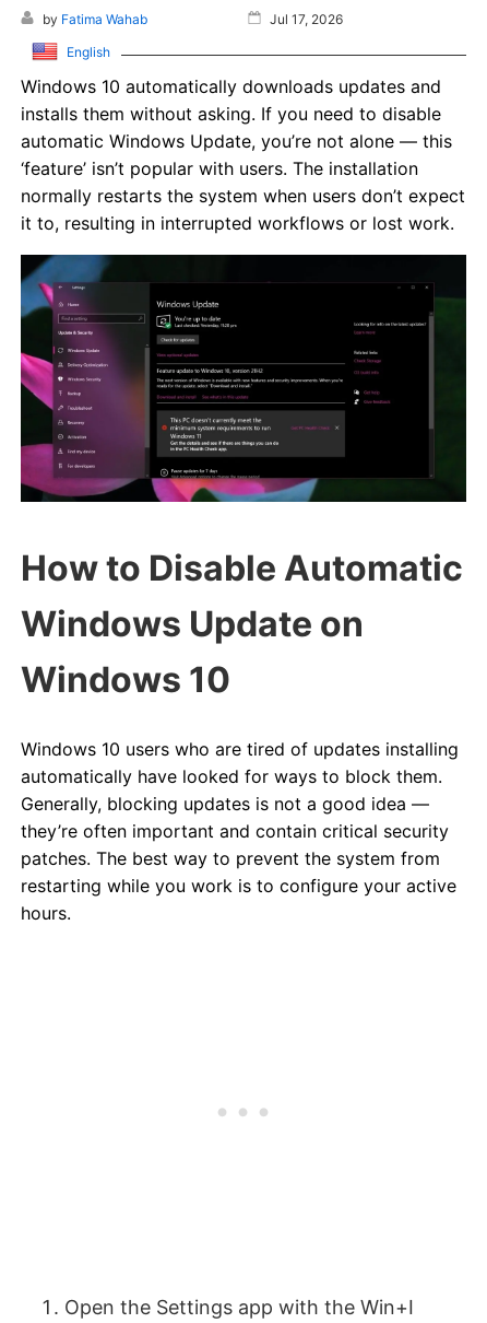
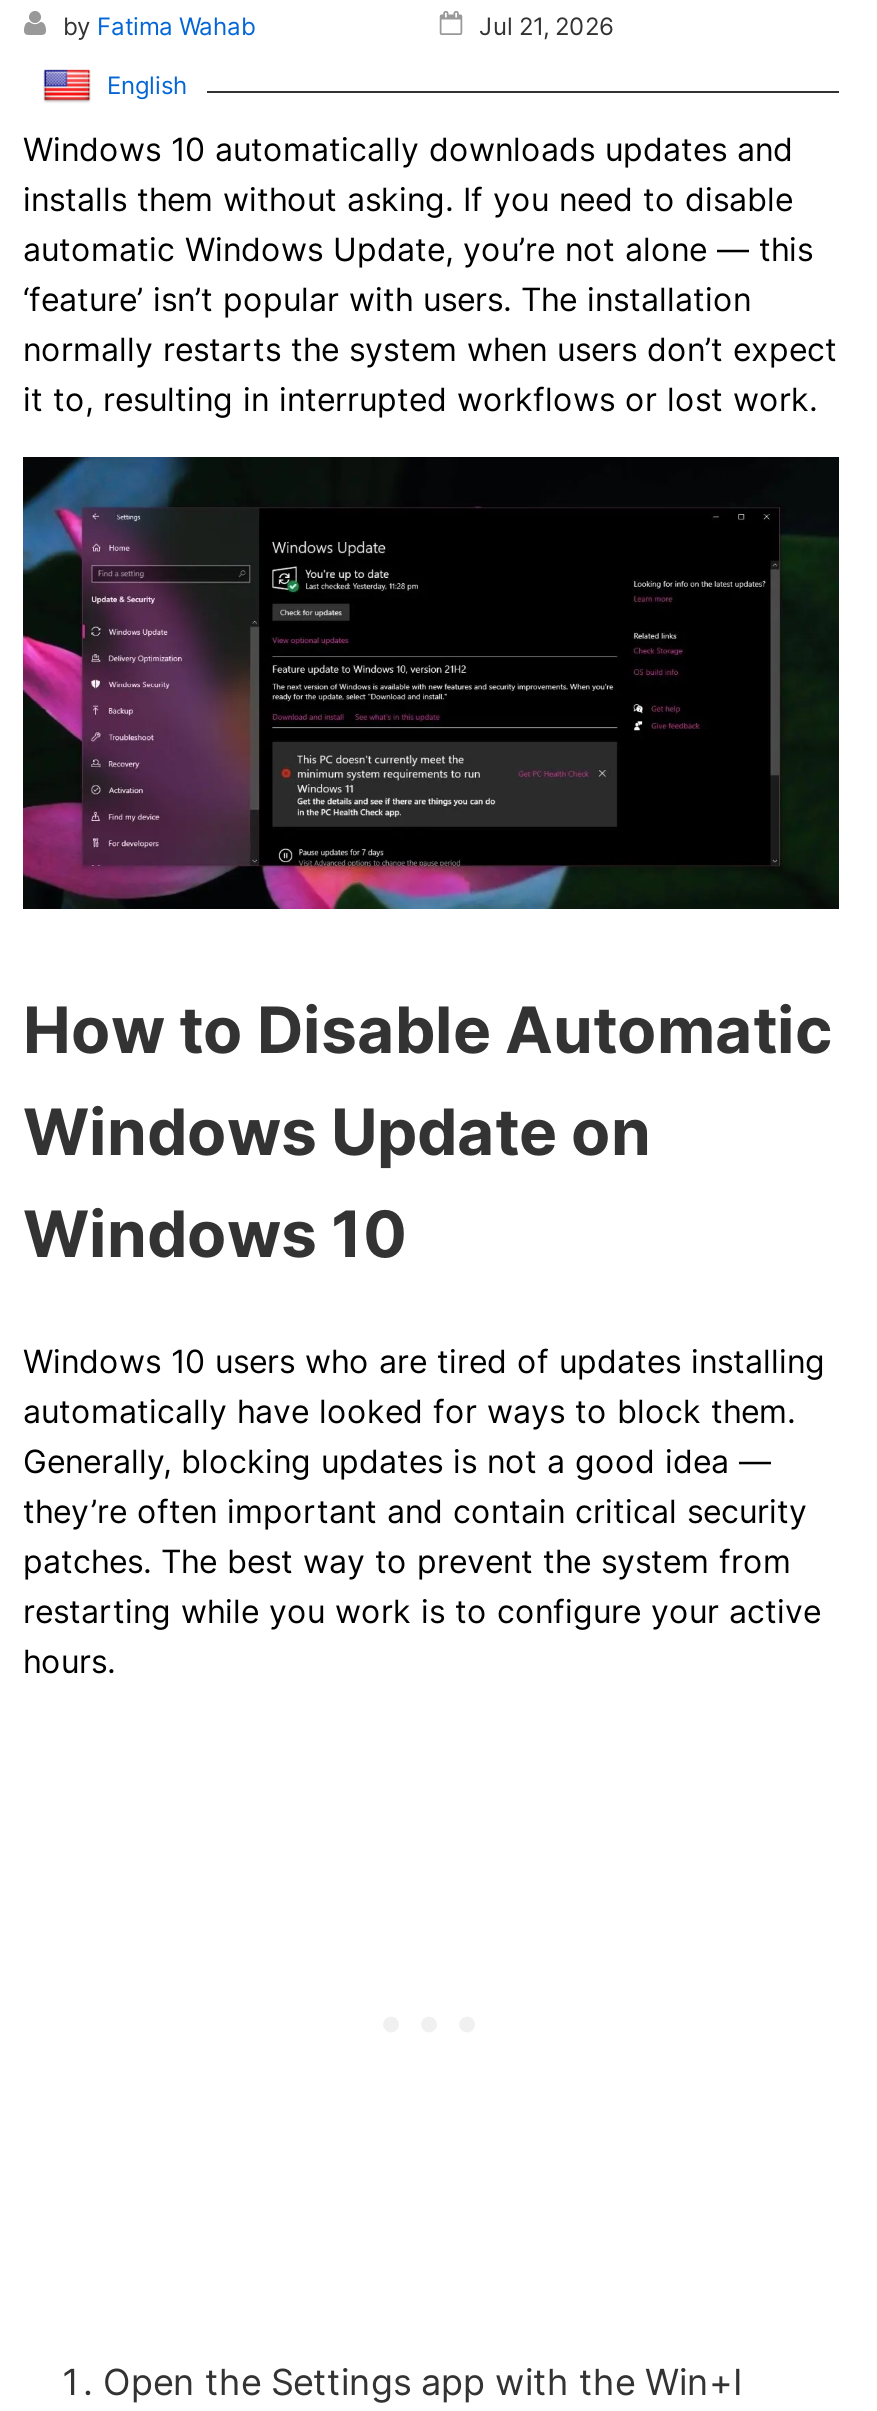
- Jul 17, 2026
+ Jul 21, 2026
